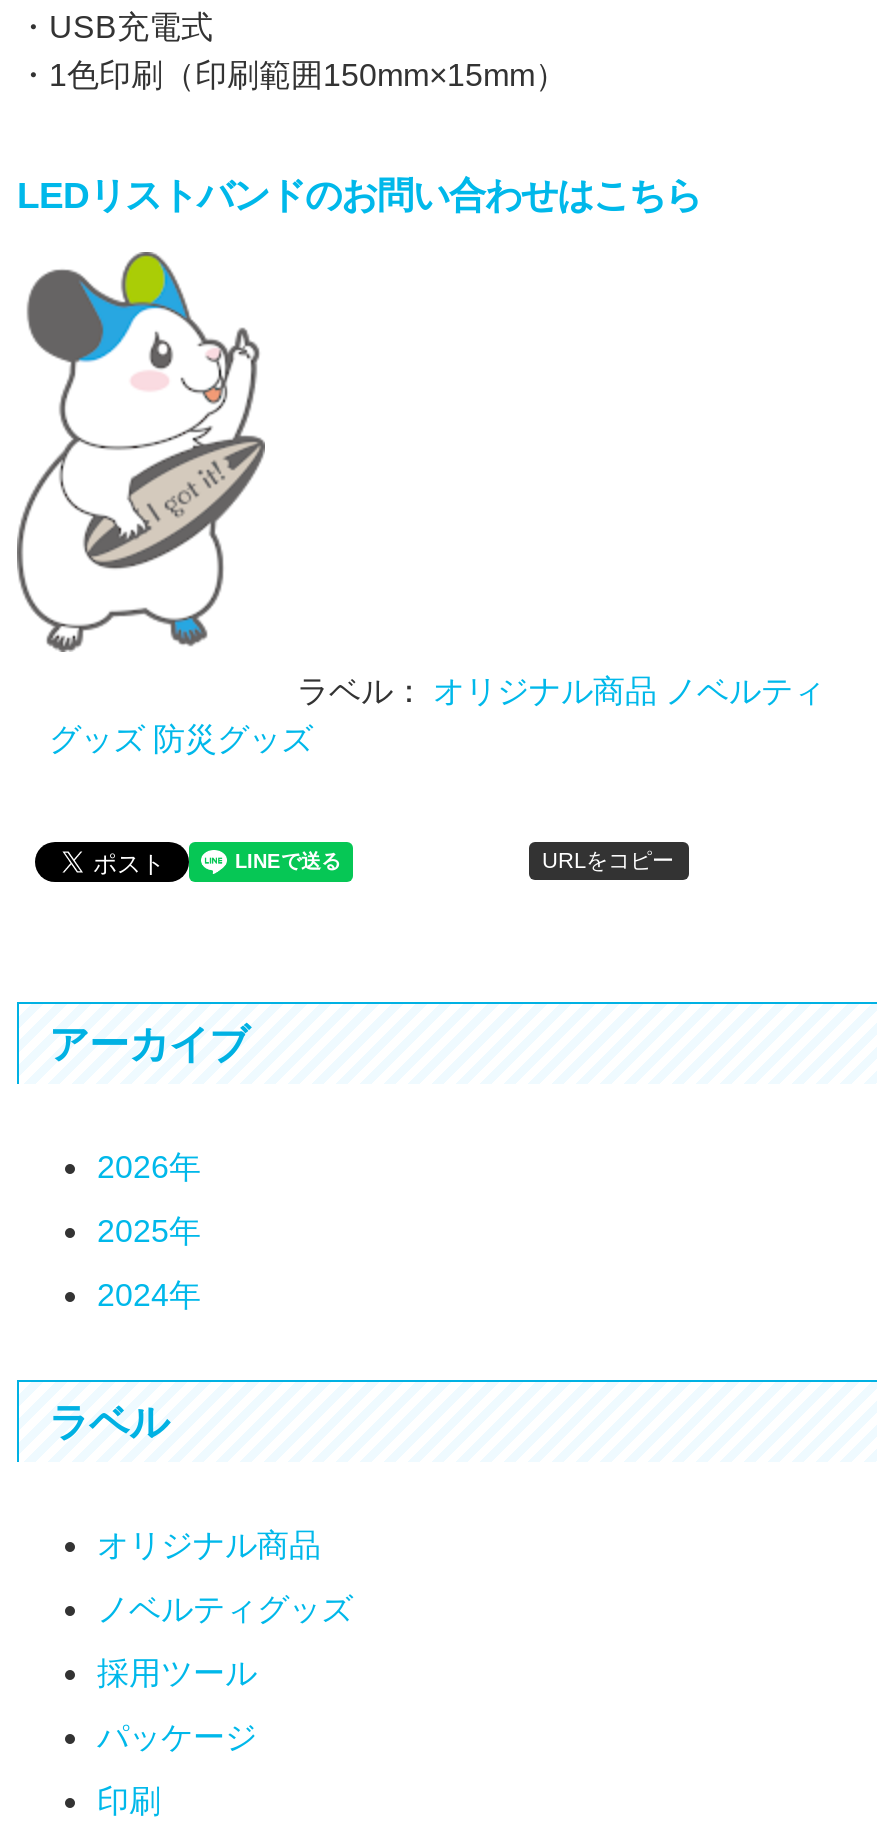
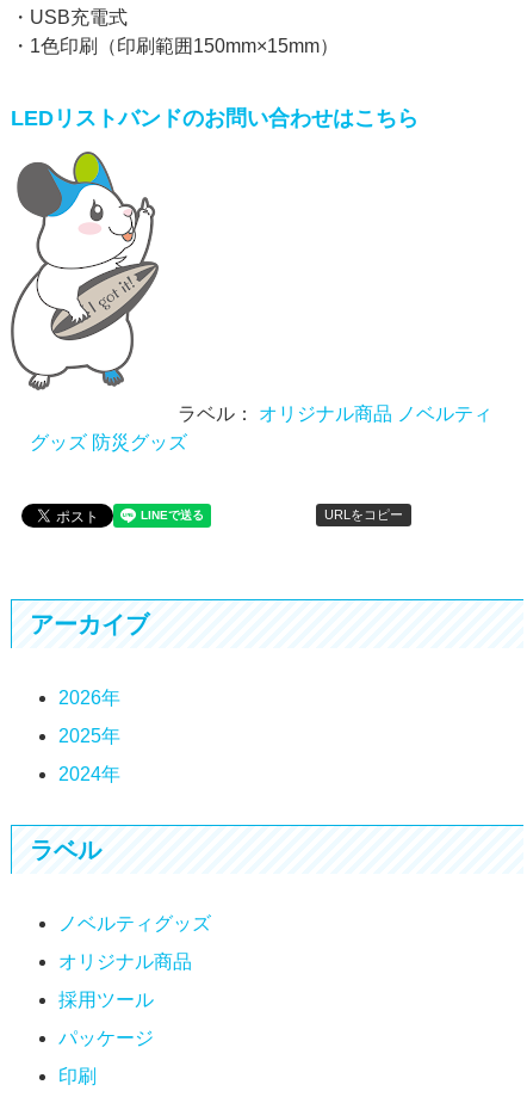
moved down: オリジナル商品

moved up: ノベルティグッズ
